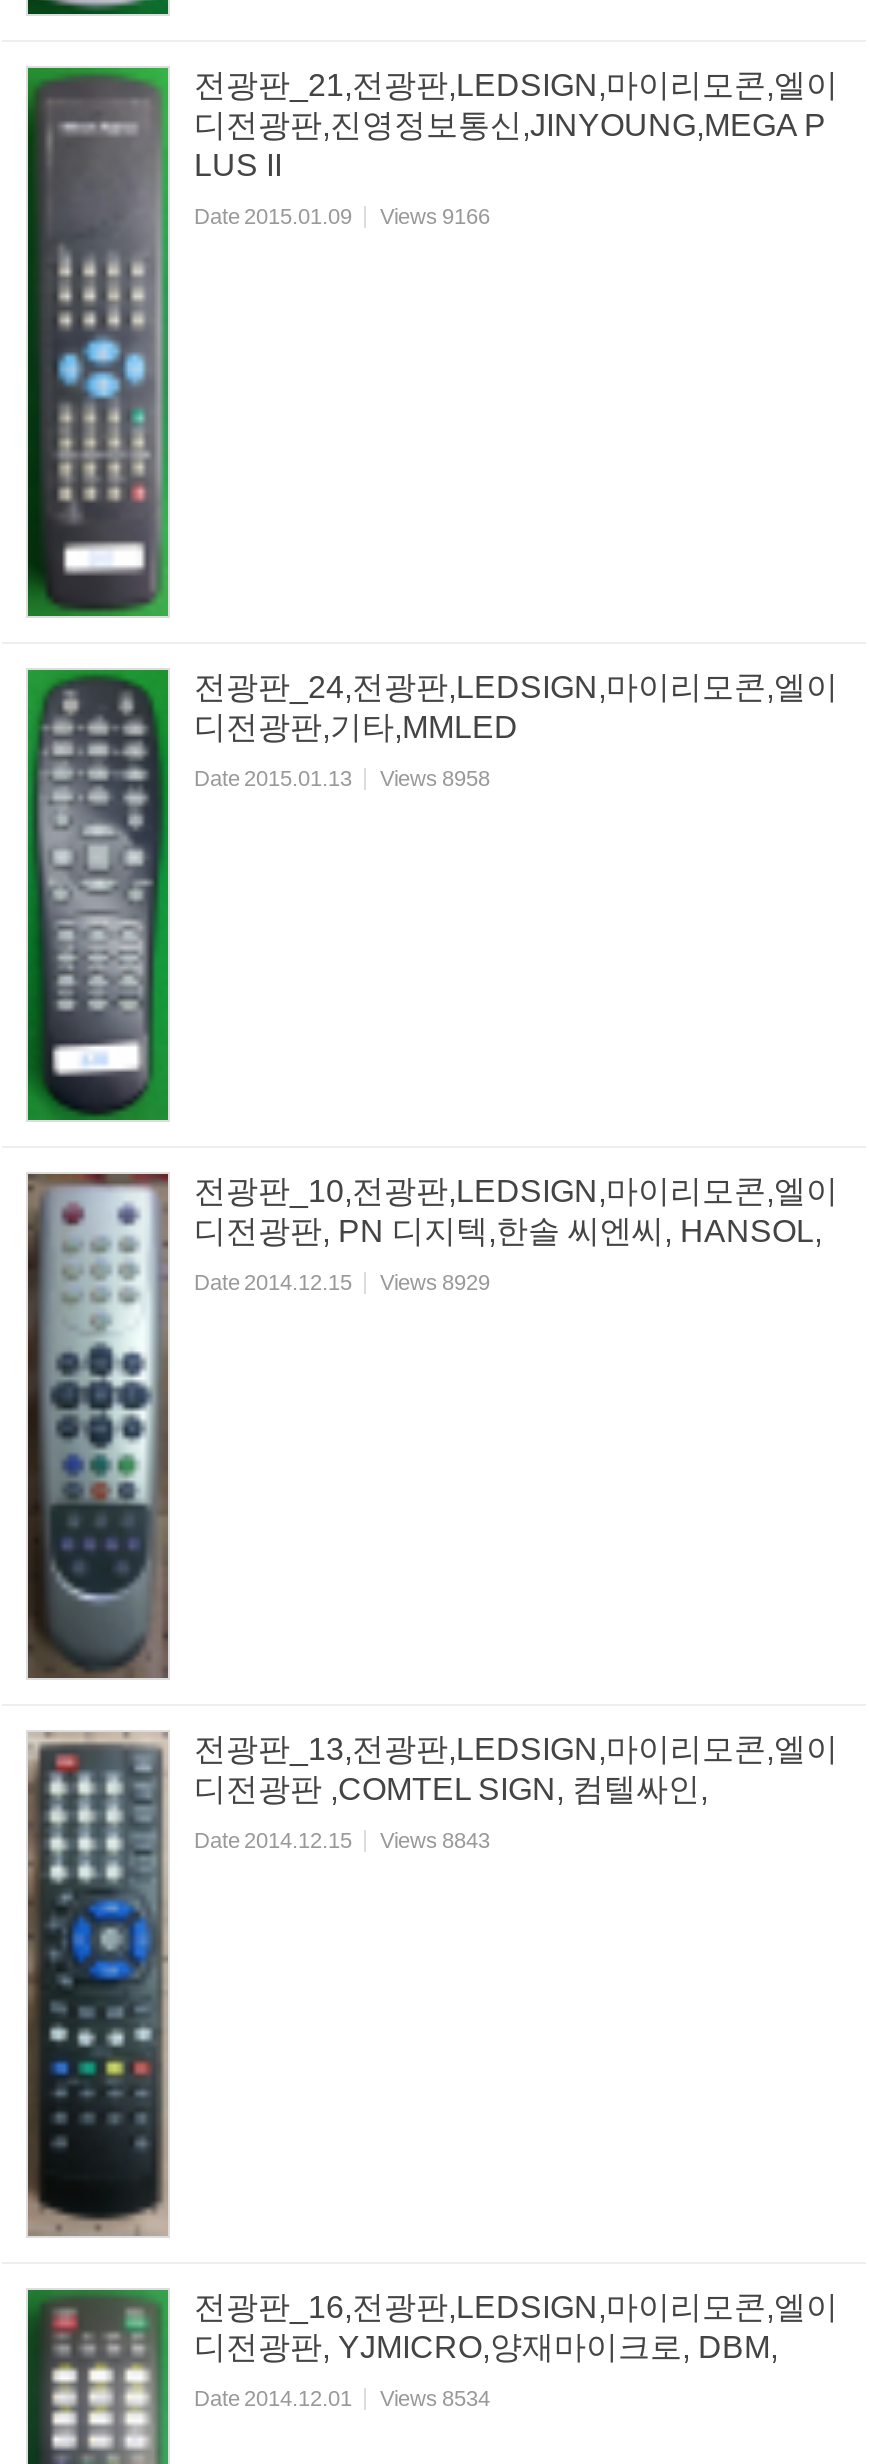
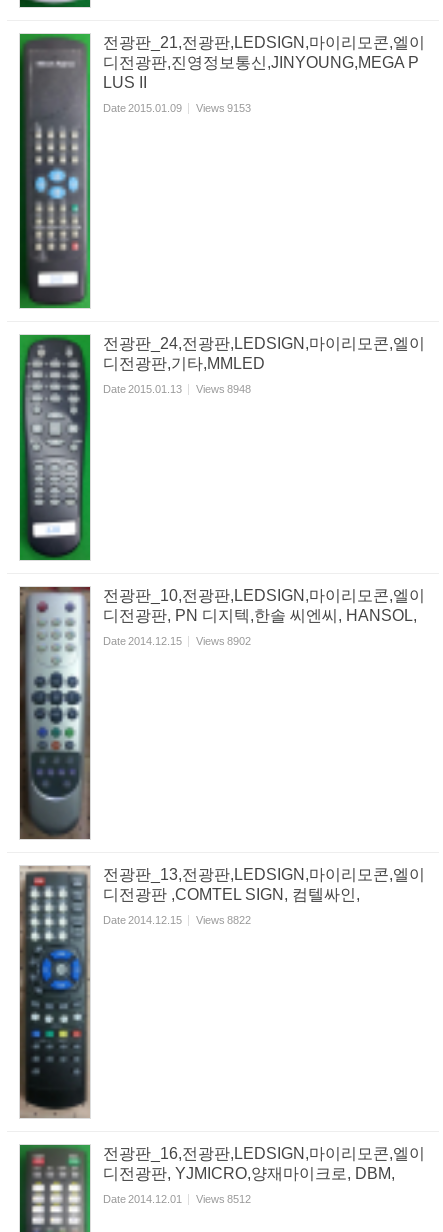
- Date 2015.01.09 Views 9166
+ Date 2015.01.09 Views 9153

- Date 2015.01.13 Views 8958
+ Date 2015.01.13 Views 8948

- Date 2014.12.15 Views 8929
+ Date 2014.12.15 Views 8902

- Date 2014.12.15 Views 8843
+ Date 2014.12.15 Views 8822

- Date 2014.12.01 Views 8534
+ Date 2014.12.01 Views 8512
